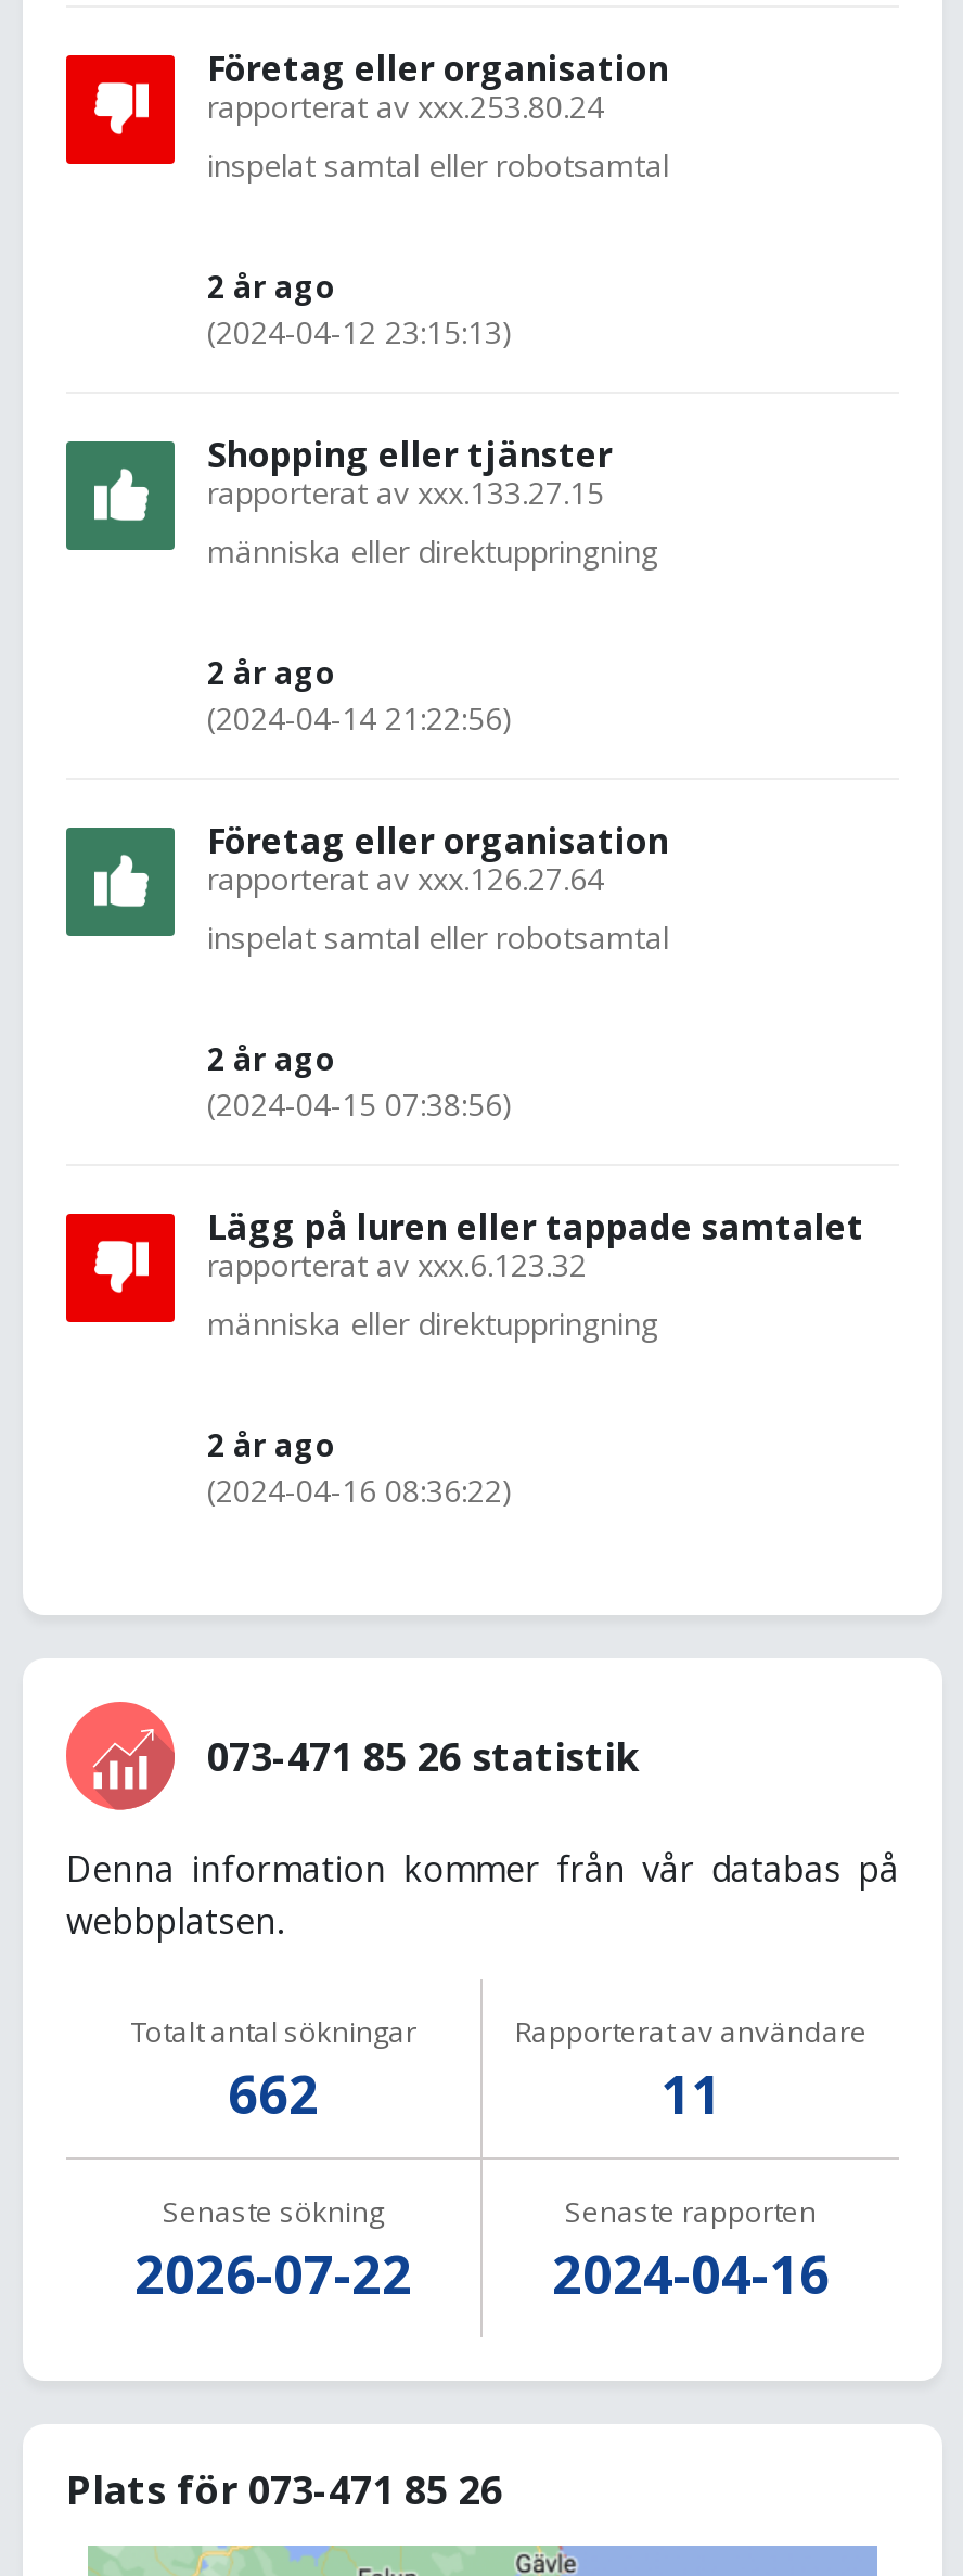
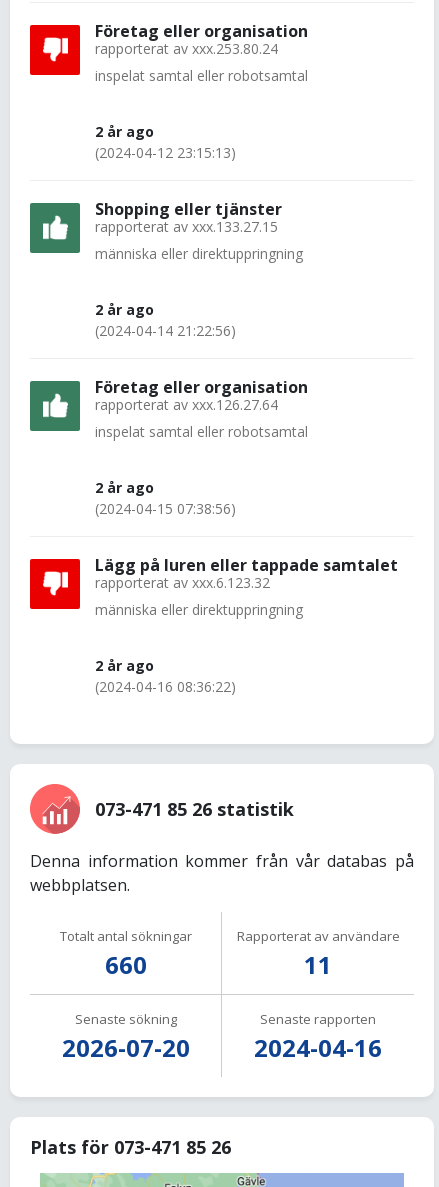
- 662
+ 660

- 2026-07-22 2024-04-16
+ 2026-07-20 2024-04-16
